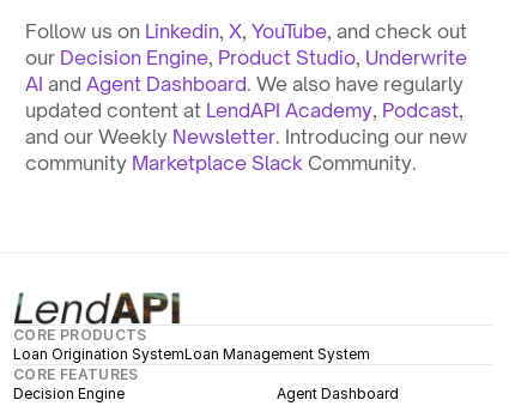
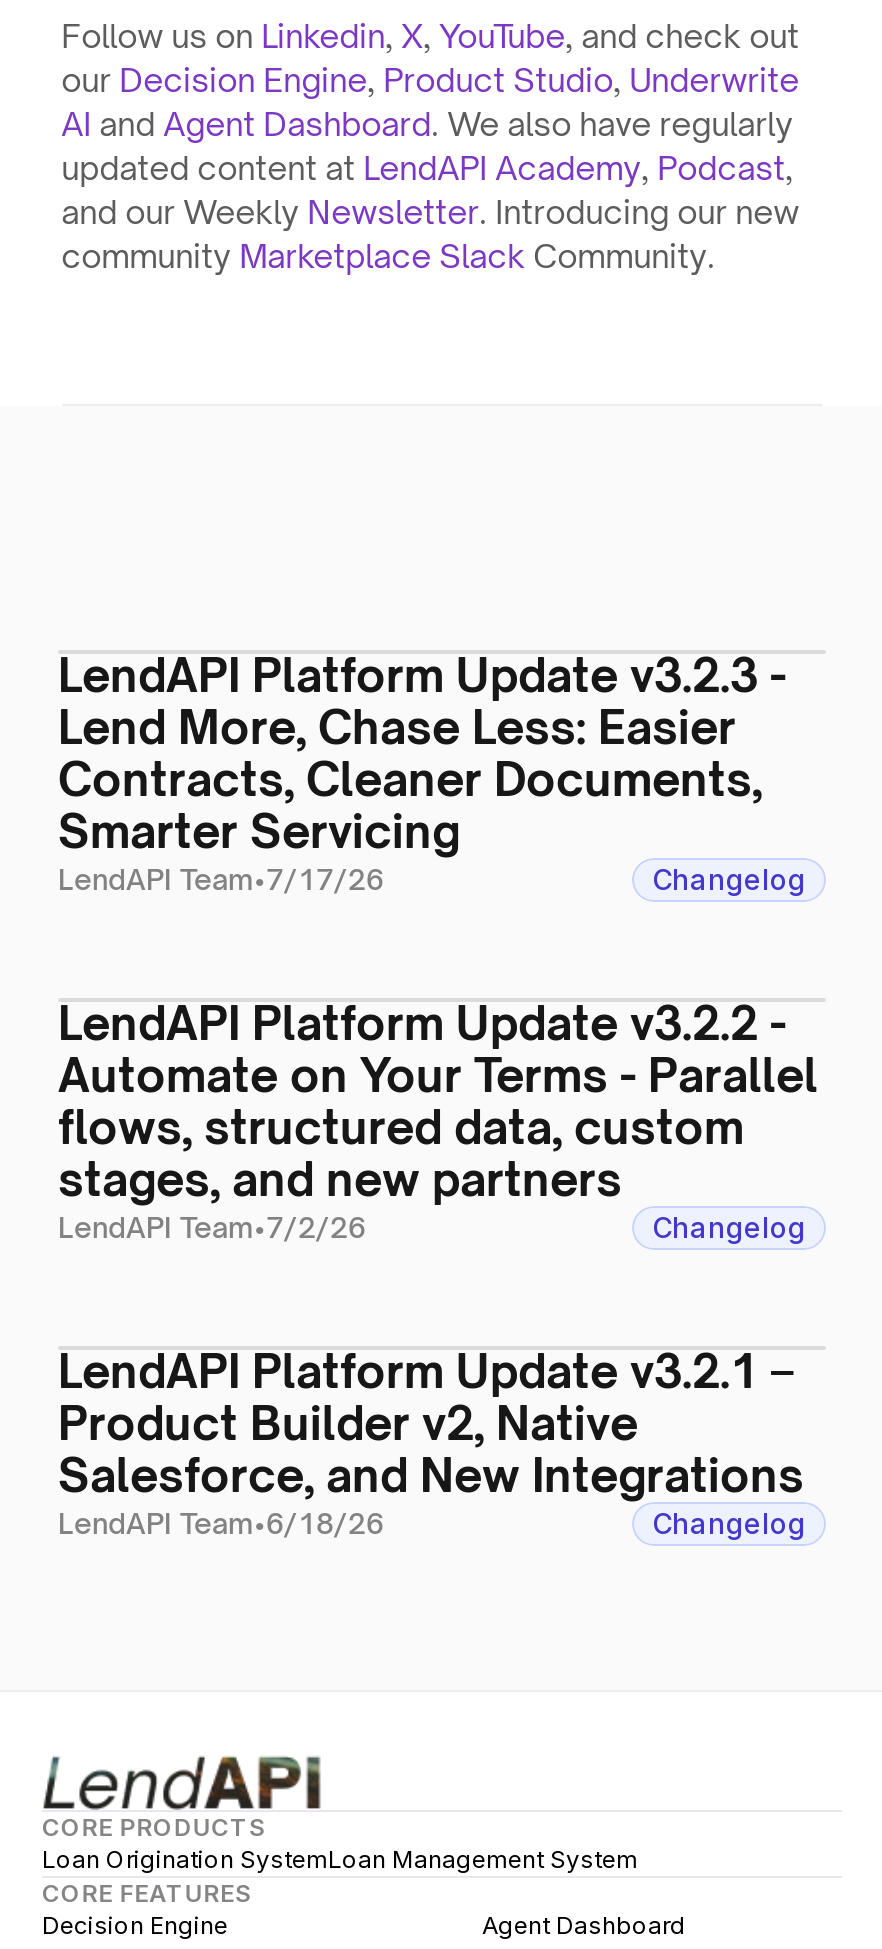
+ LendAPI Platform Update v3.2.3 -
+ Lend More, Chase Less: Easier
+ Contracts, Cleaner Documents,
+ Smarter Servicing
+ LendAPI Team•7/17/26
+ Changelog
+ LendAPI Platform Update v3.2.2 -
+ Automate on Your Terms - Parallel
+ flows, structured data, custom
+ stages, and new partners
+ LendAPI Team•7/2/26
+ Changelog
+ LendAPI Platform Update v3.2.1 –
+ Product Builder v2, Native
+ Salesforce, and New Integrations
+ LendAPI Team•6/18/26
+ Changelog
